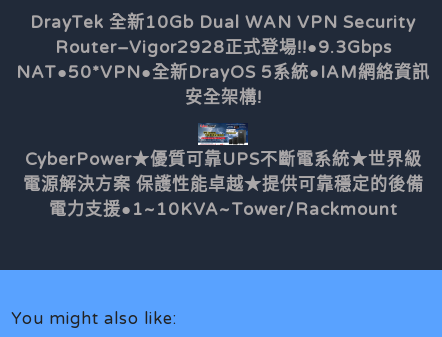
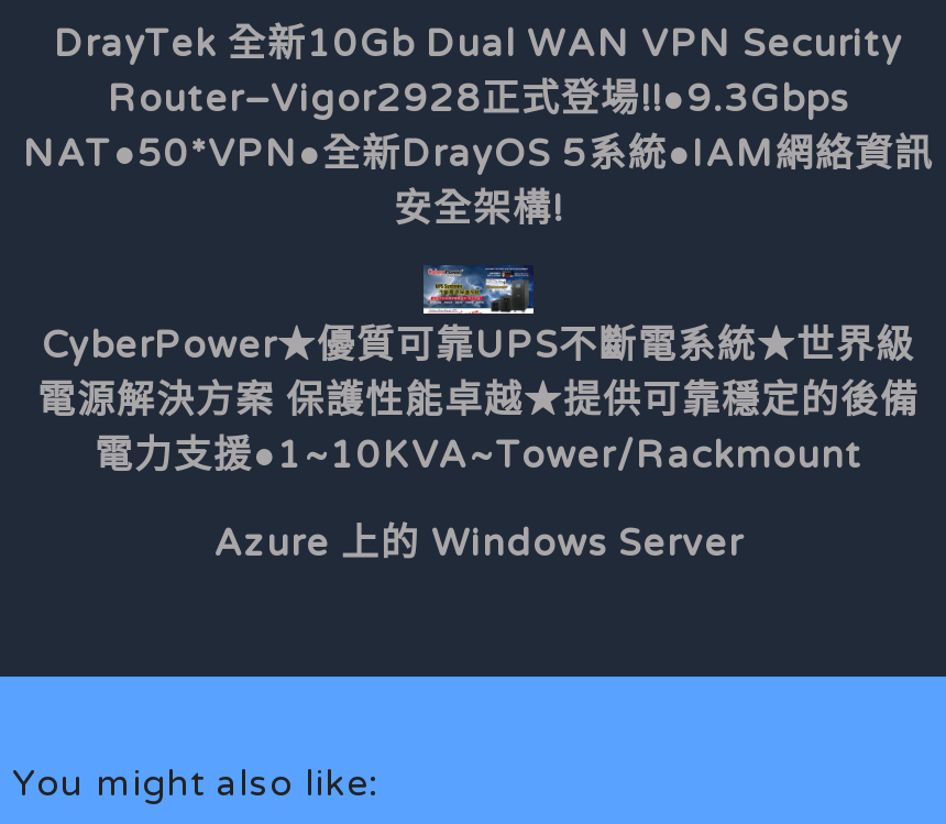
+ Azure 上的 Windows Server
